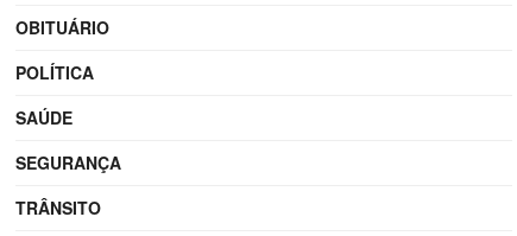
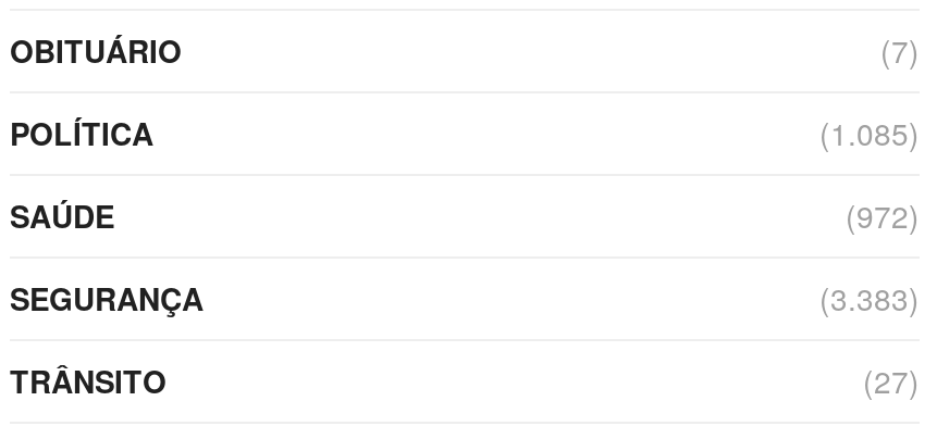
+ (7)

+ (1.085)

+ (972)

+ (3.383)

+ (27)
